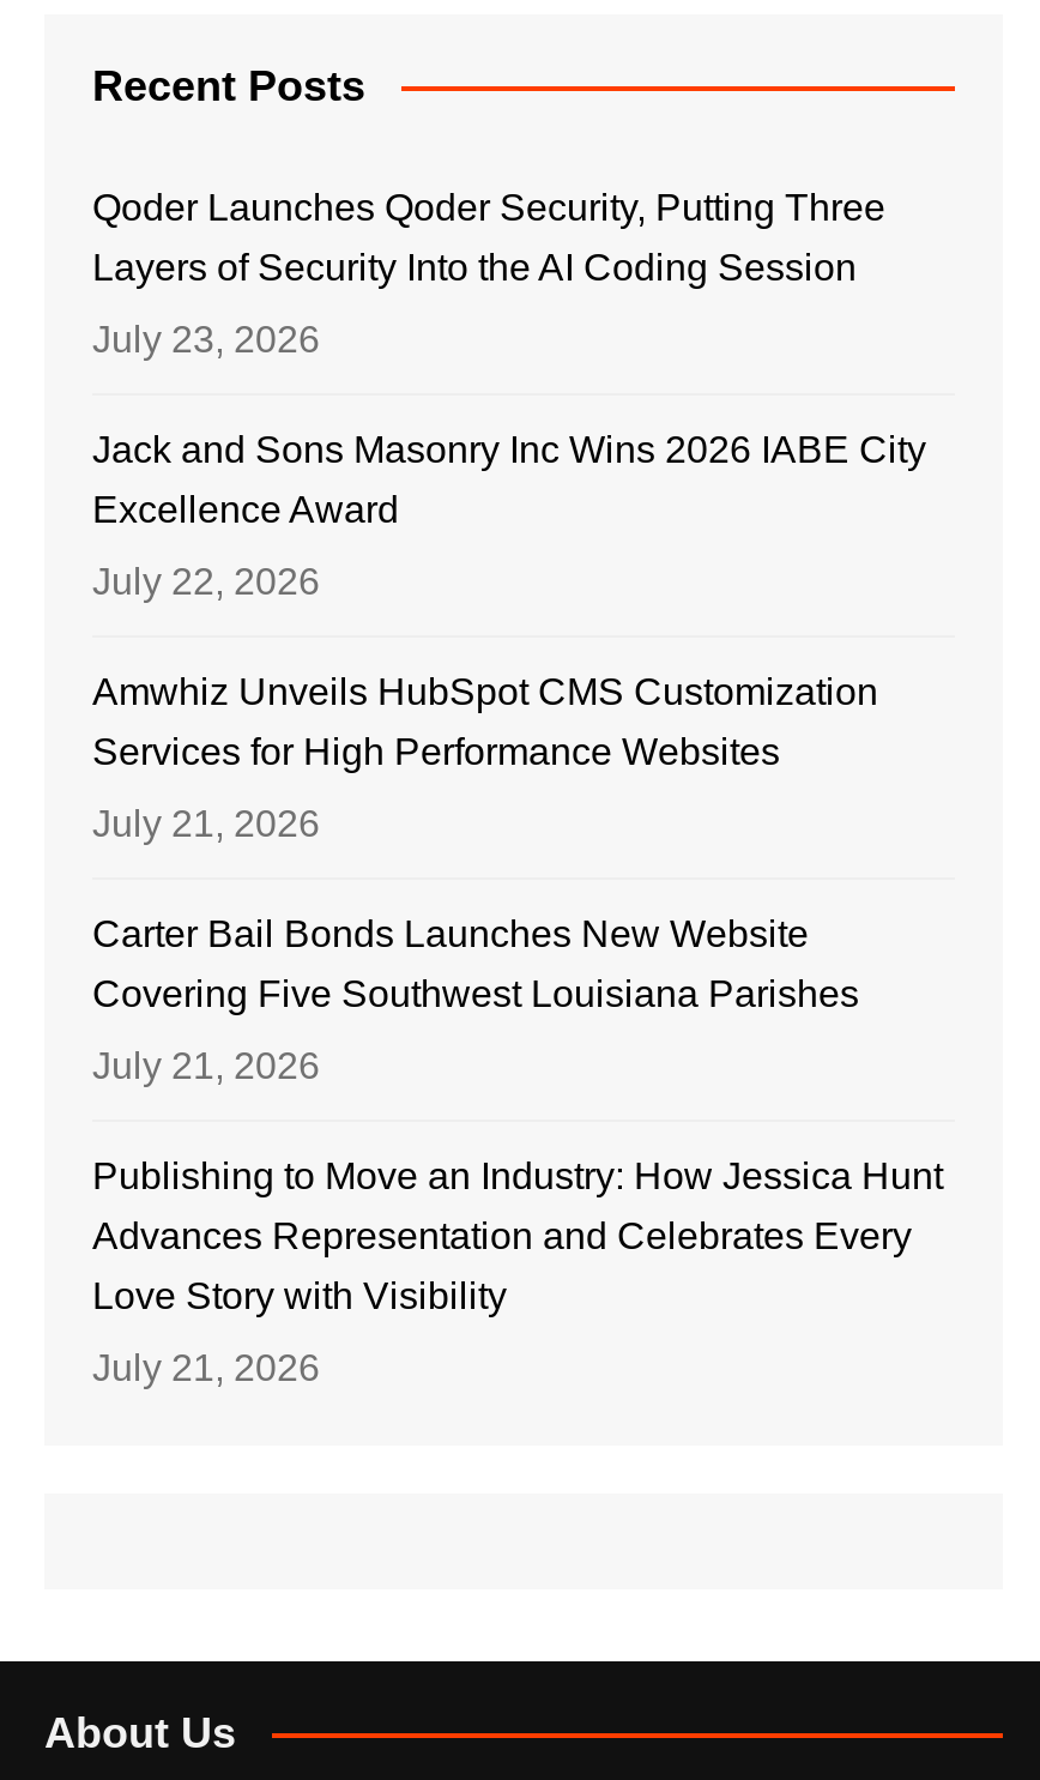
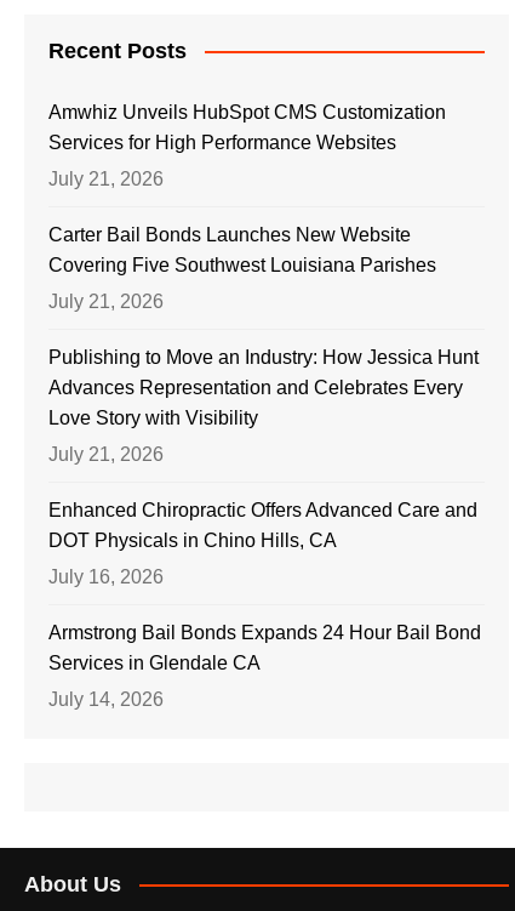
- Qoder Launches Qoder Security, Putting Three
- Layers of Security Into the AI Coding Session
- July 23, 2026
- Jack and Sons Masonry Inc Wins 2026 IABE City
- Excellence Award
- July 22, 2026

moved up: Amwhiz Unveils HubSpot CMS Customization | Services for High Performance Websites | July 21, 2026 | ... | Love Story with Visibility | July 21, 2026

+ Enhanced Chiropractic Offers Advanced Care and
+ DOT Physicals in Chino Hills, CA
+ July 16, 2026
+ Armstrong Bail Bonds Expands 24 Hour Bail Bond
+ Services in Glendale CA
+ July 14, 2026
